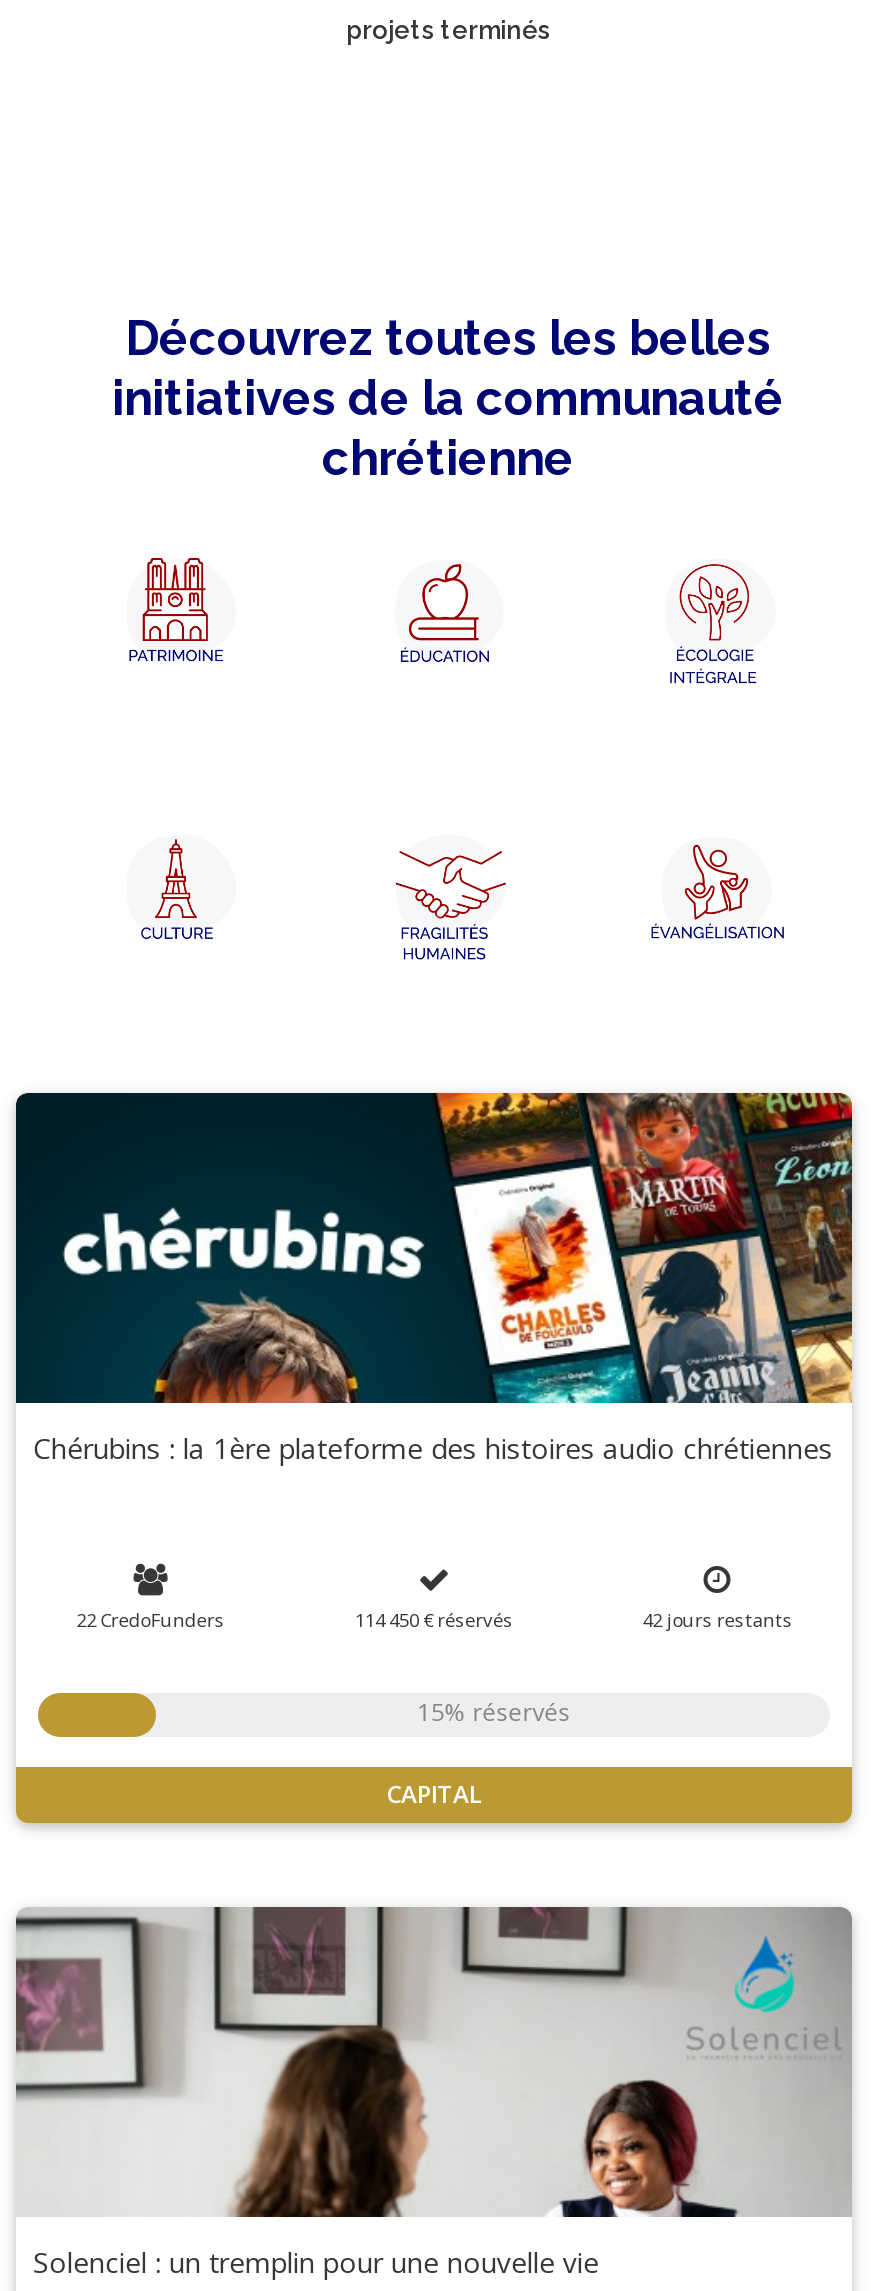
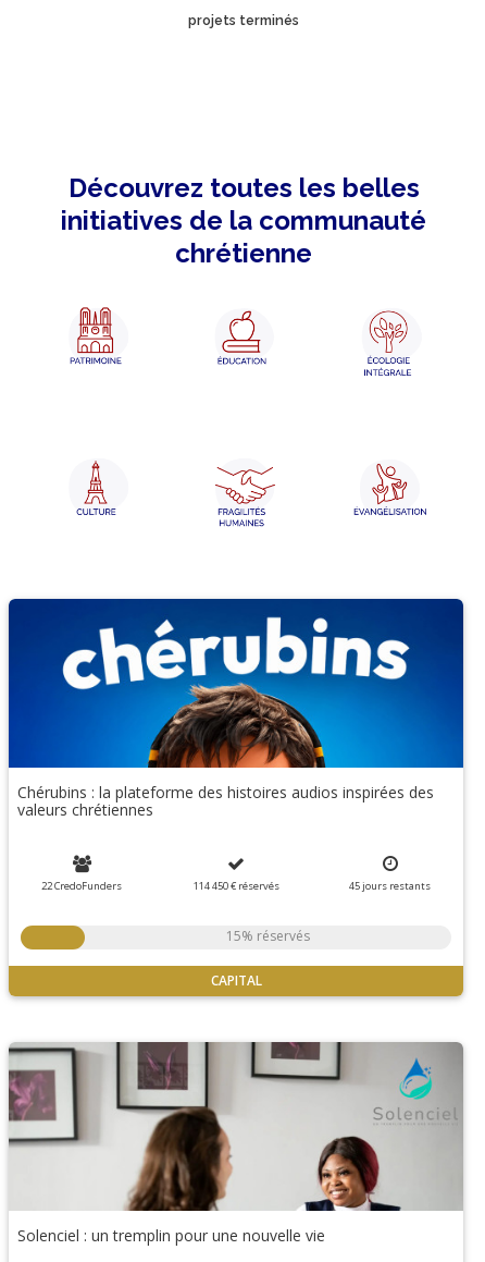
- [image]
- Chérubins : la 1ère plateforme des histoires audio chrétiennes
+ [image]
+ Chérubins : la plateforme des histoires audios inspirées des
+ valeurs chrétiennes

- 42 jours restants
+ 45 jours restants
